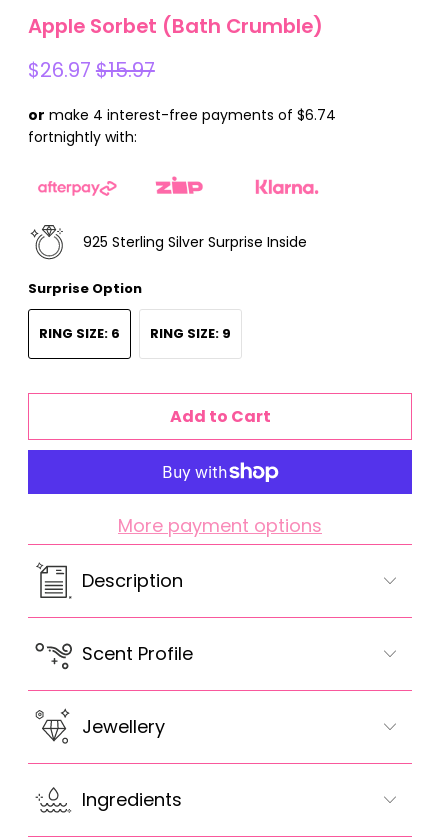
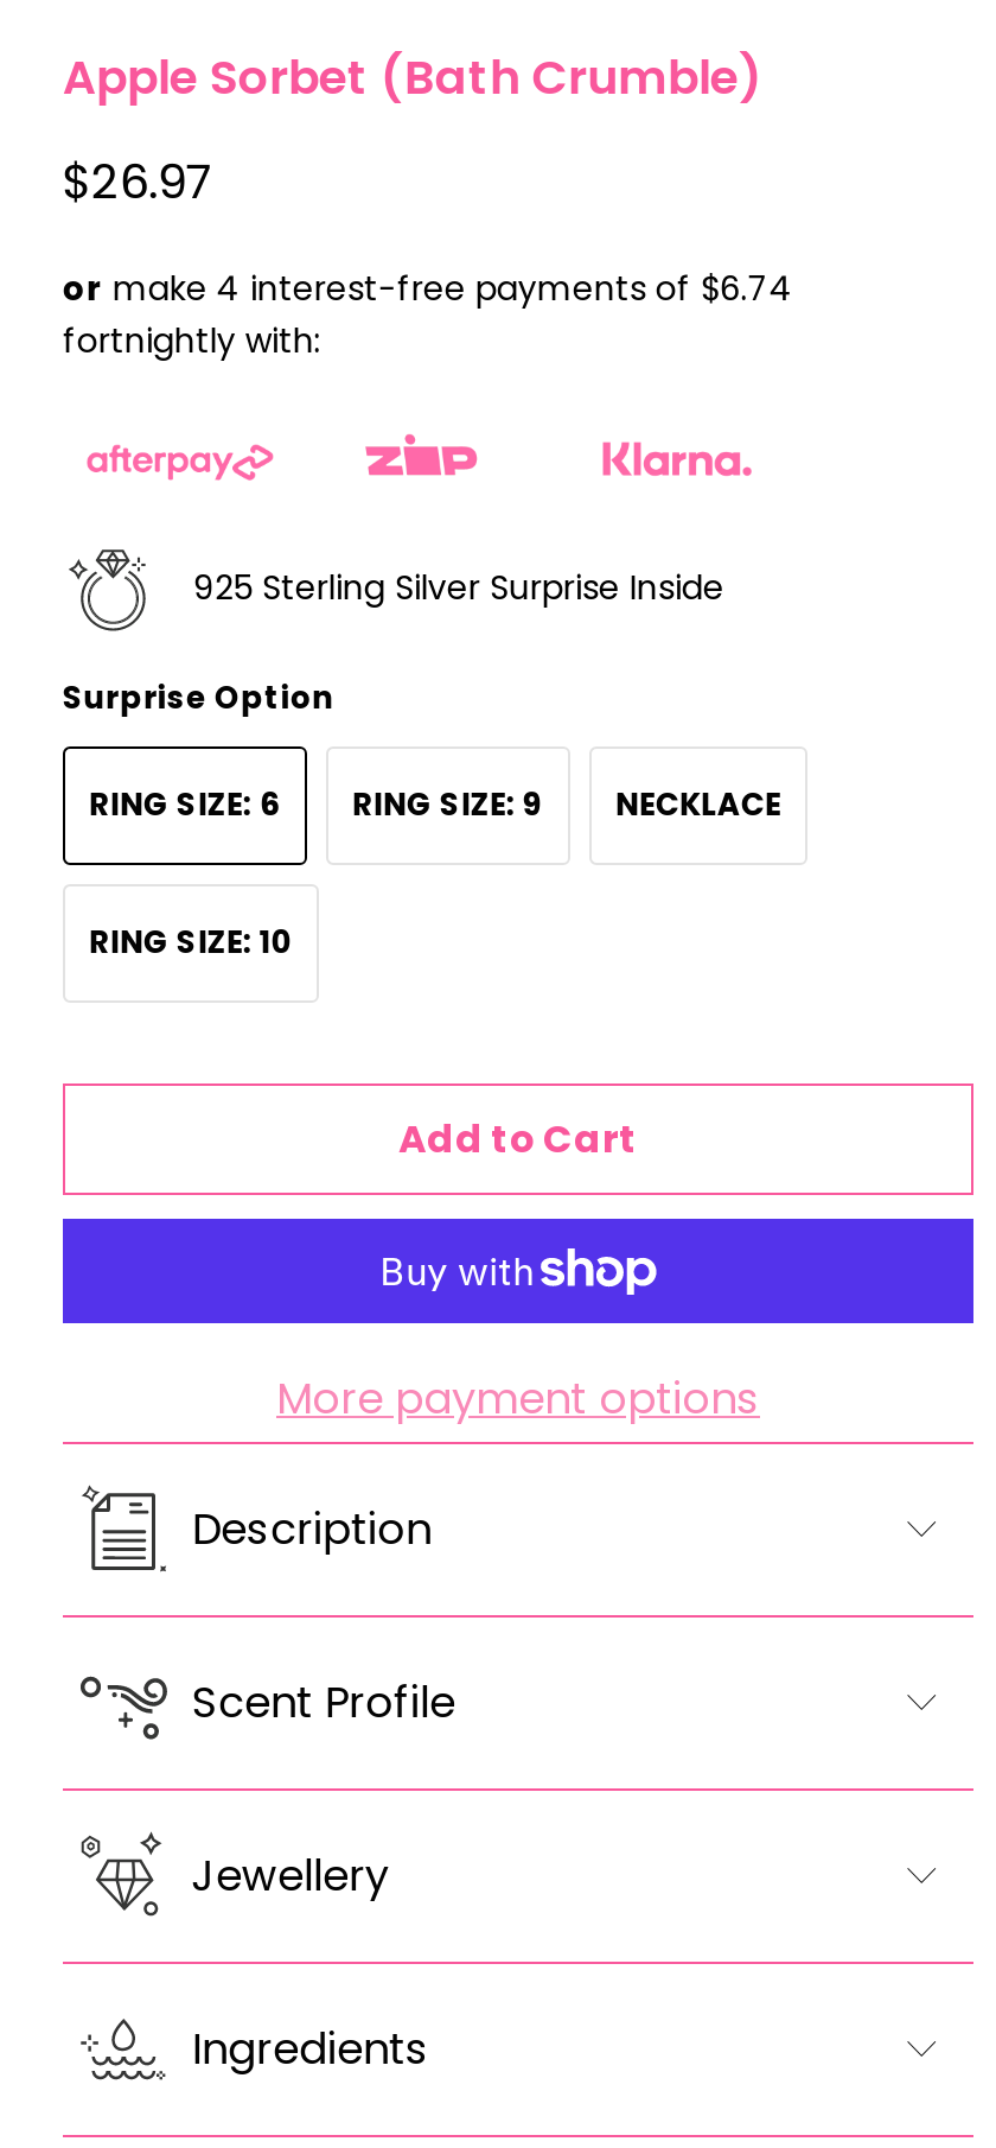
- $26.97 $15.97
+ $26.97

+ NECKLACE
+ RING SIZE: 10
